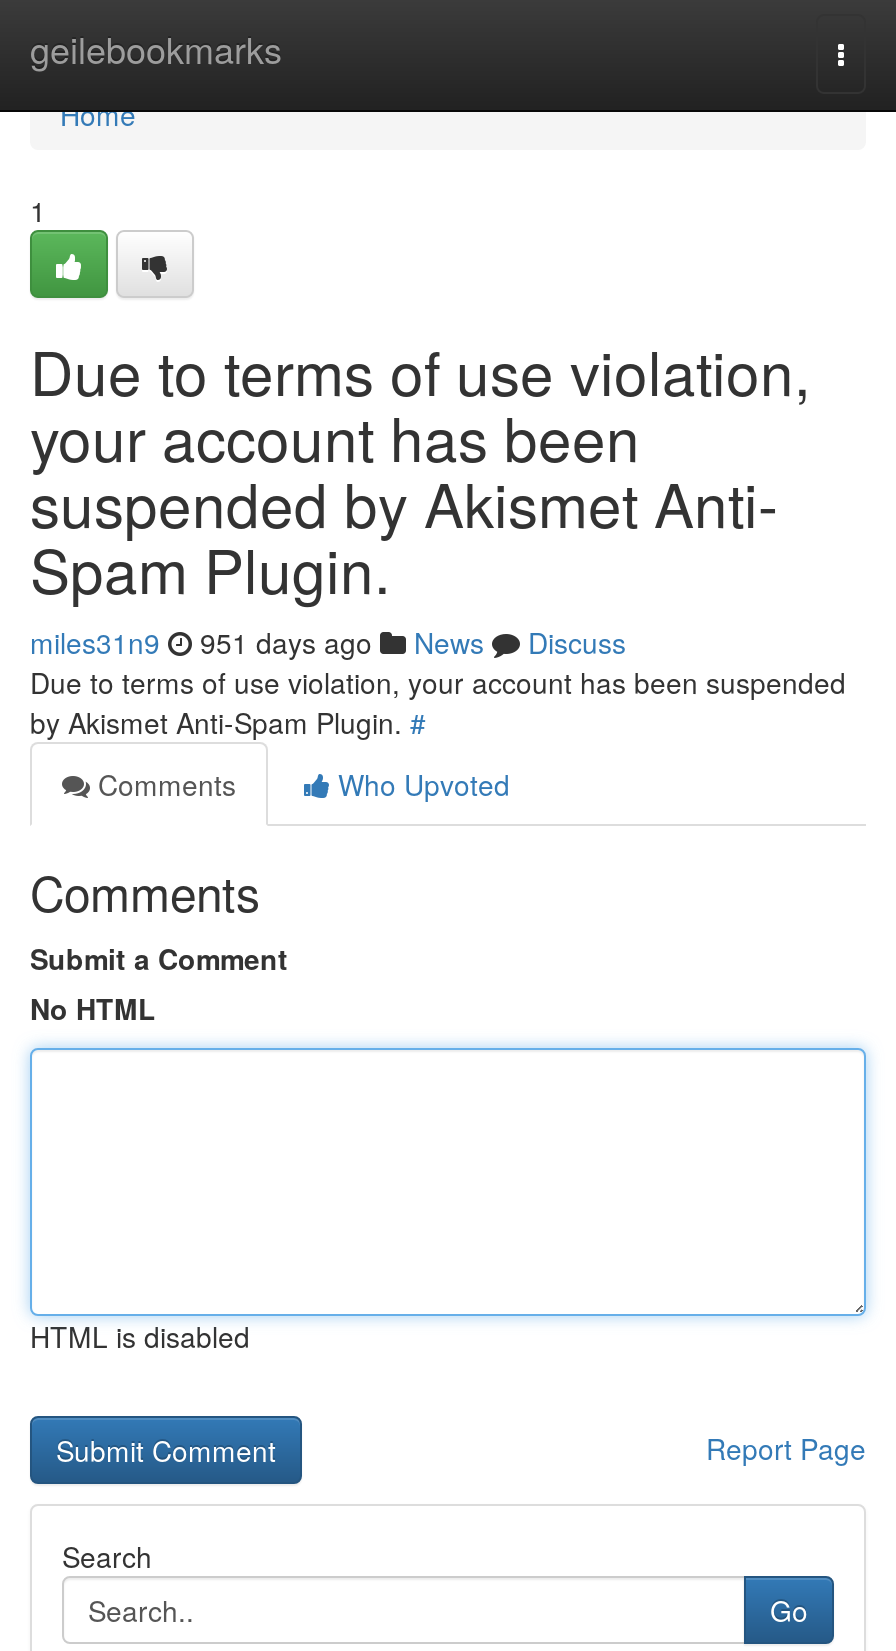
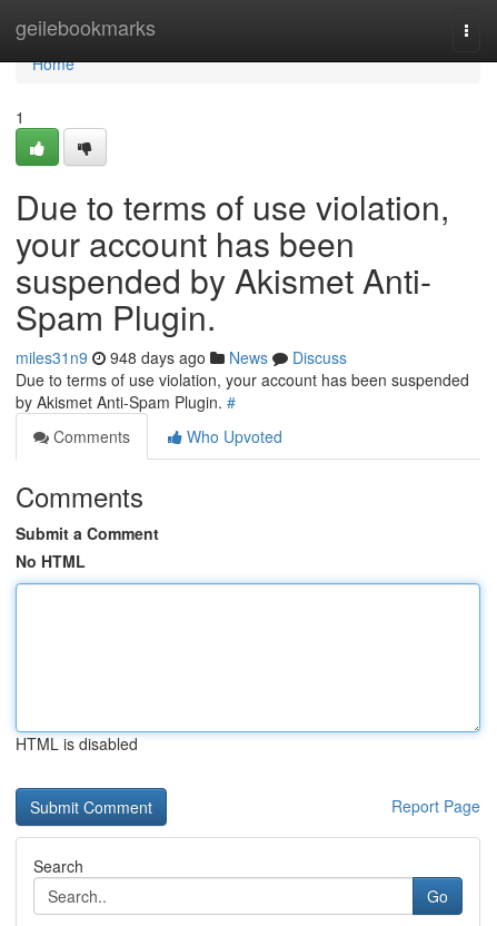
- miles31n9 951 days ago News Discuss
+ miles31n9 948 days ago News Discuss
